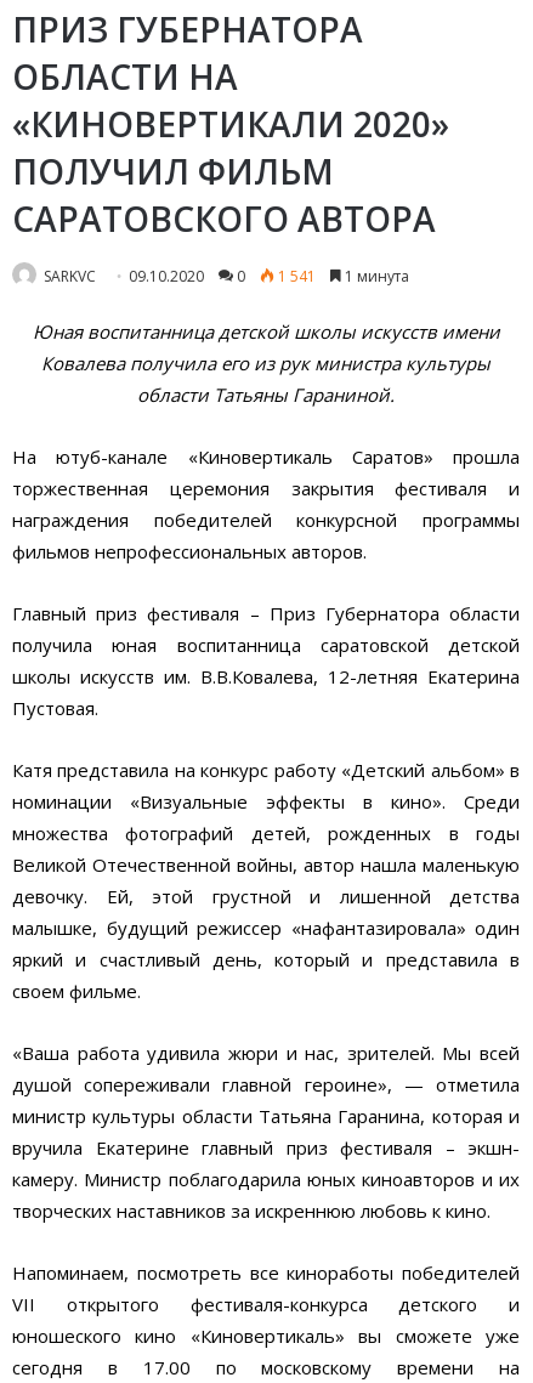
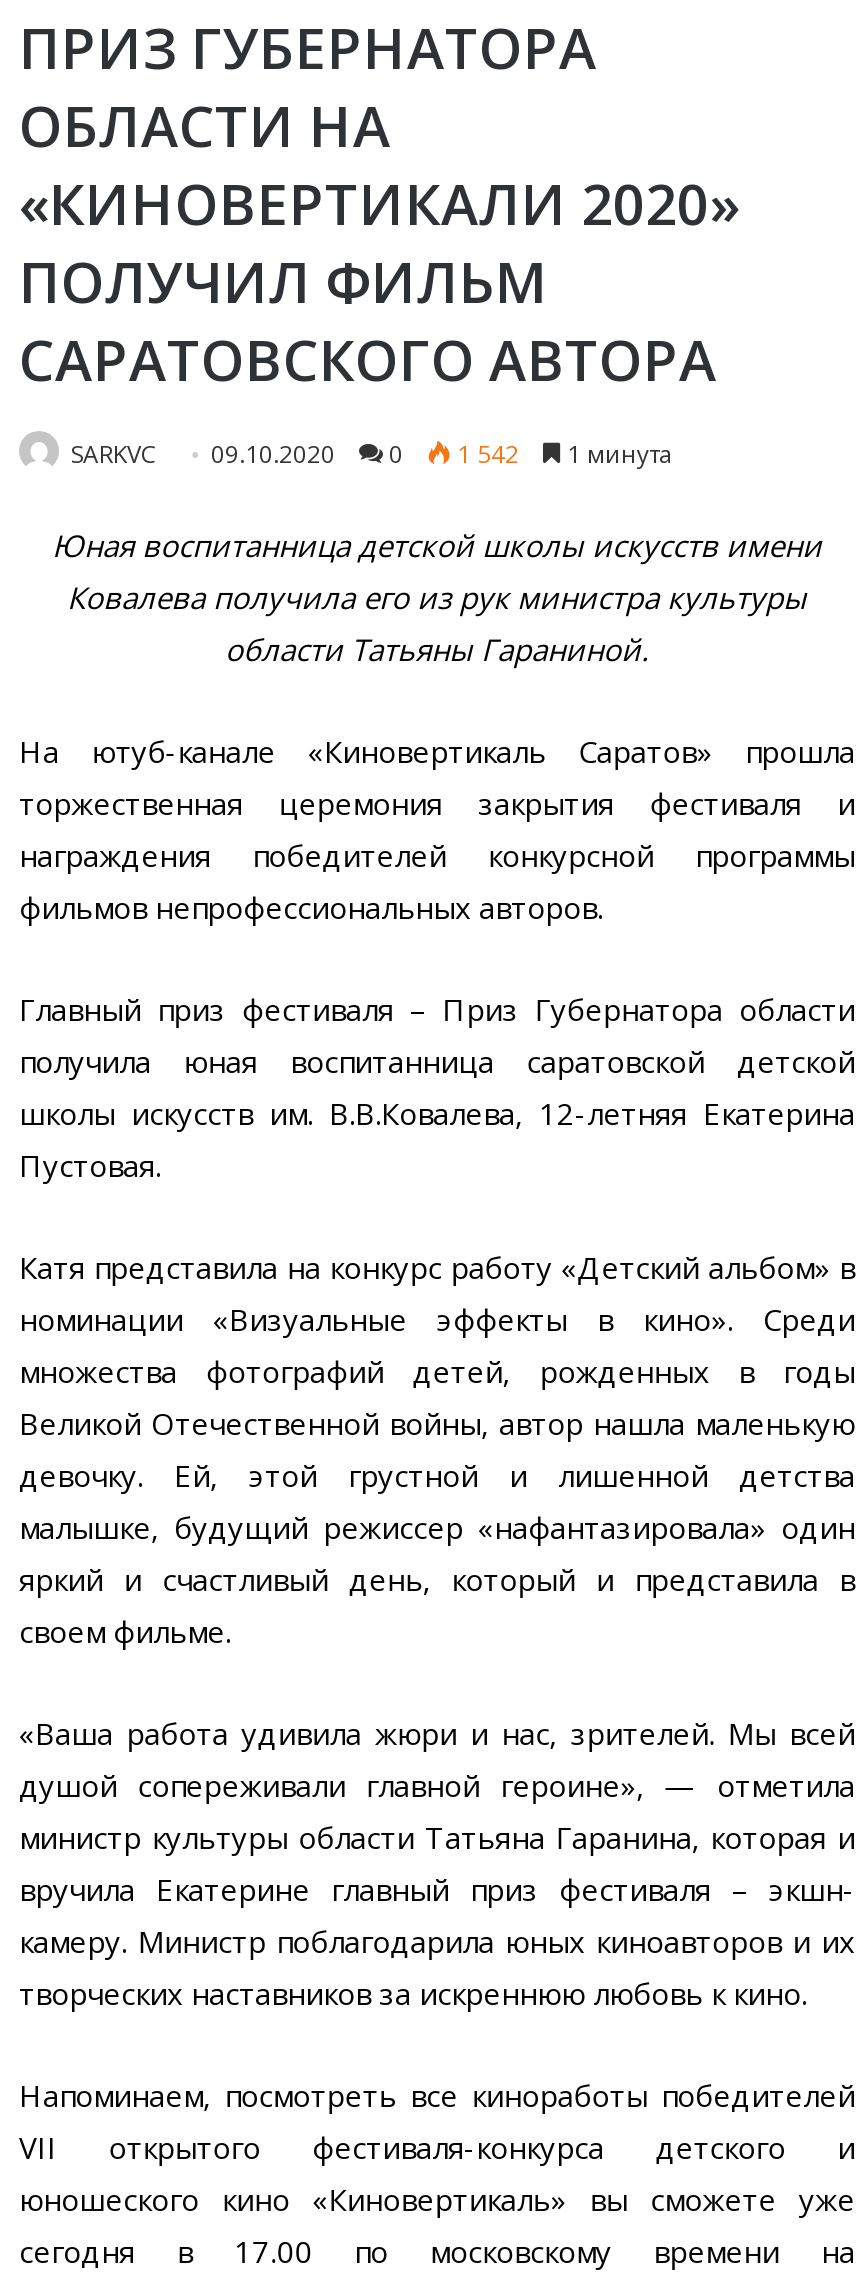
- 1 541
+ 1 542
